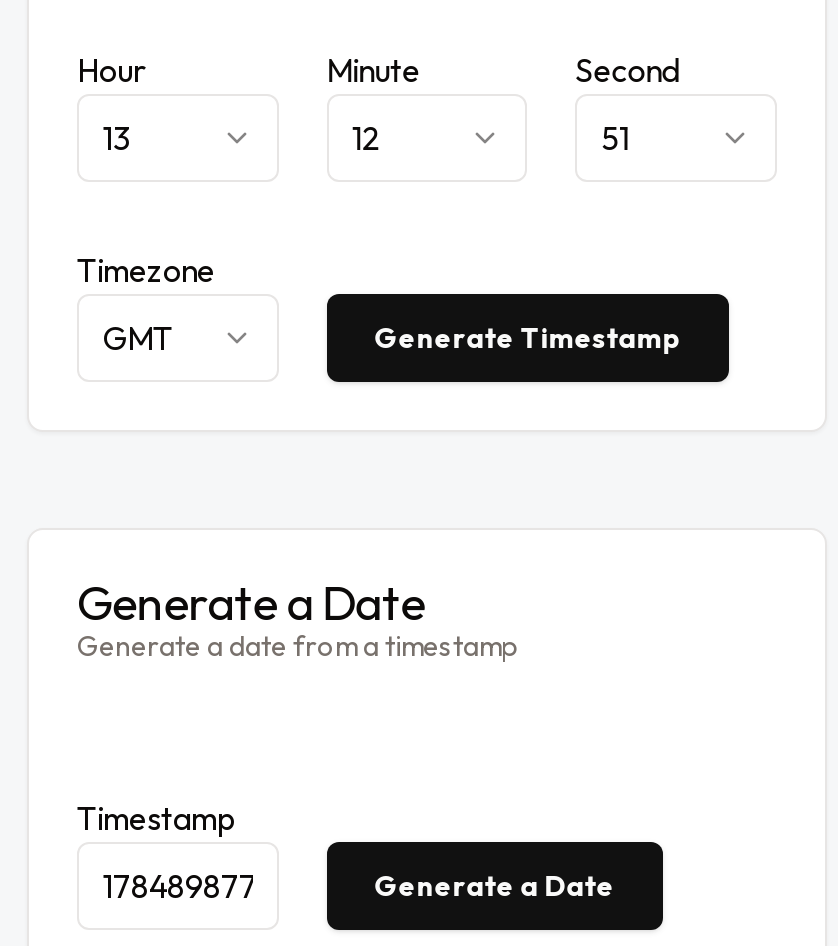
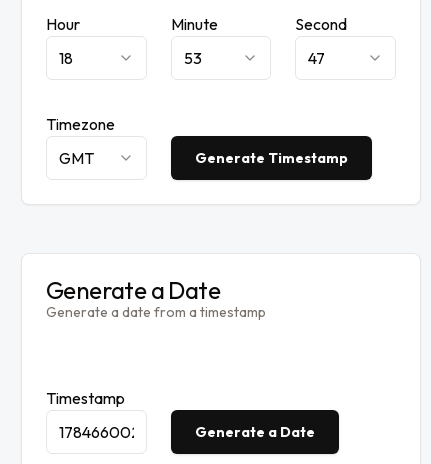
- 13
+ 18

- 12
+ 53

- 51
+ 47
